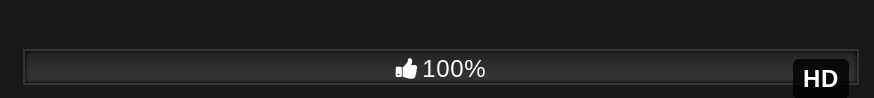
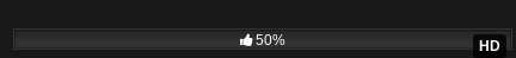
- 100%
+ 50%
